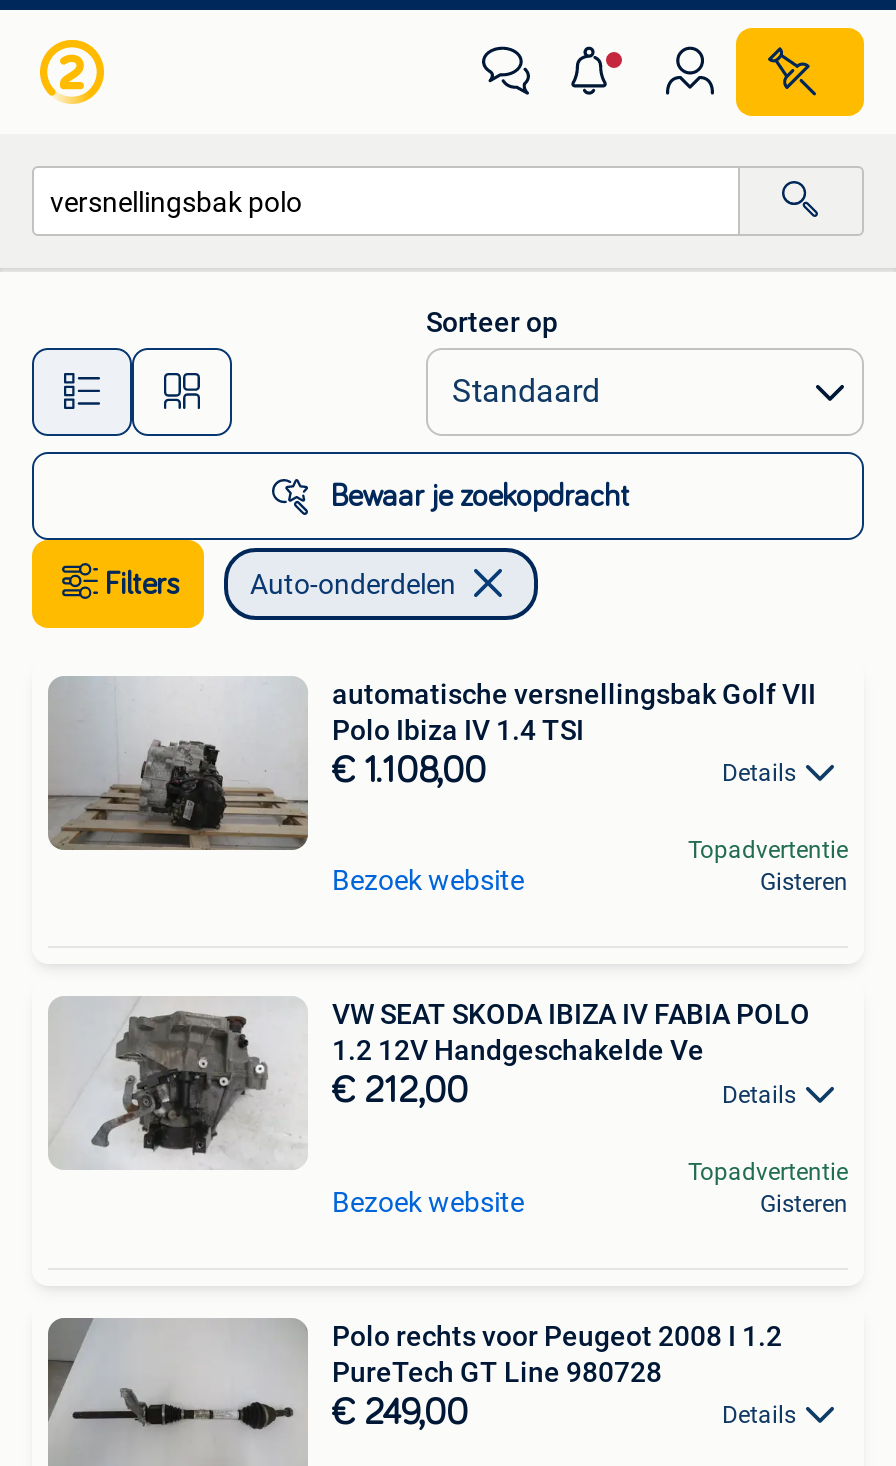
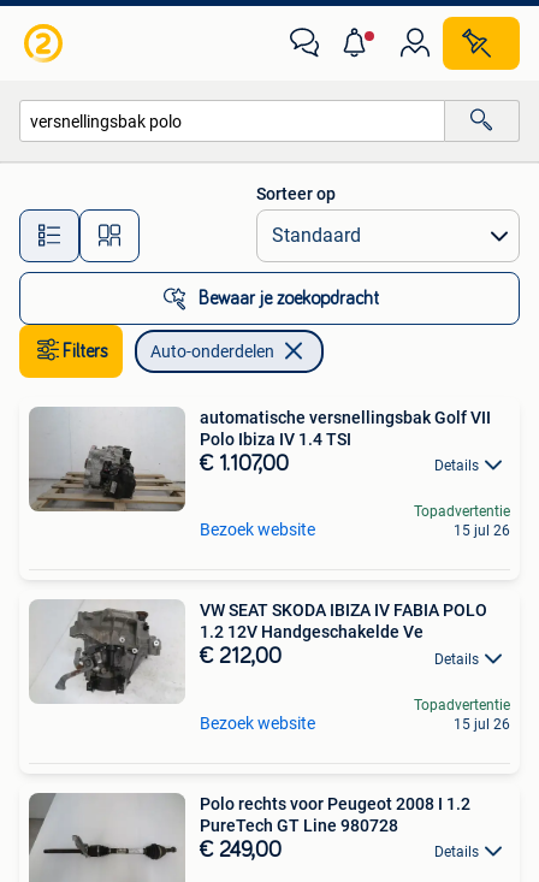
- € 1.108,00
+ € 1.107,00

- Gisteren
+ 15 jul 26

- Gisteren
+ 15 jul 26
